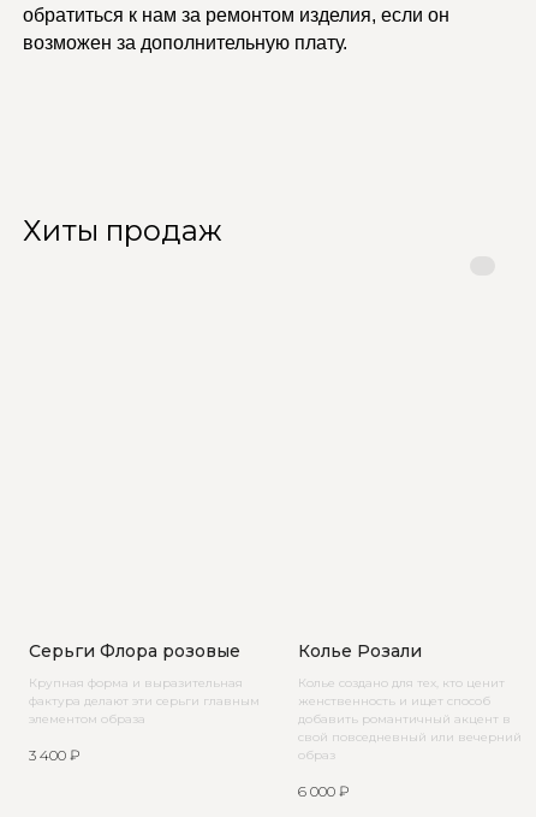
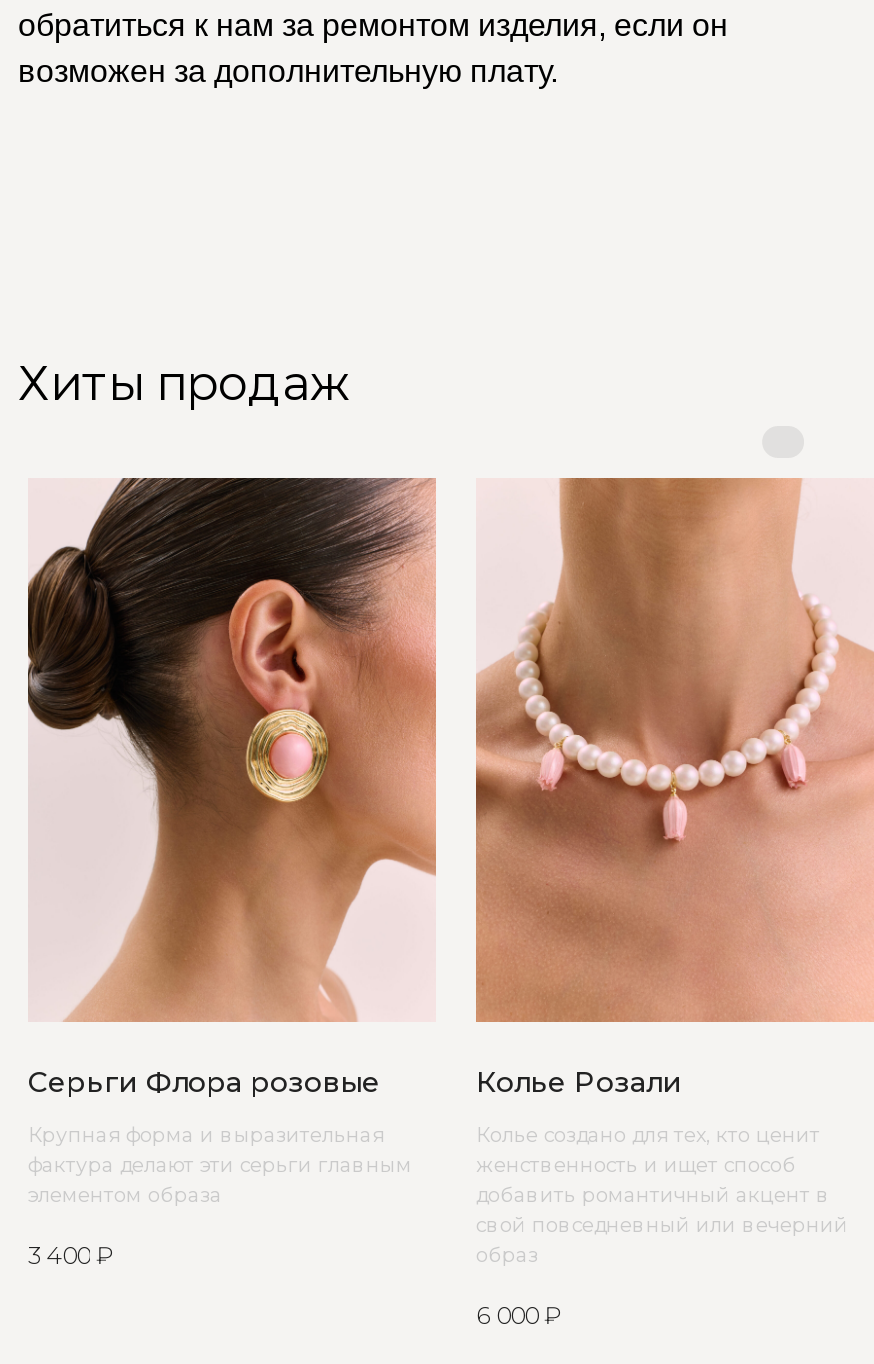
+ [image]

+ [image]
